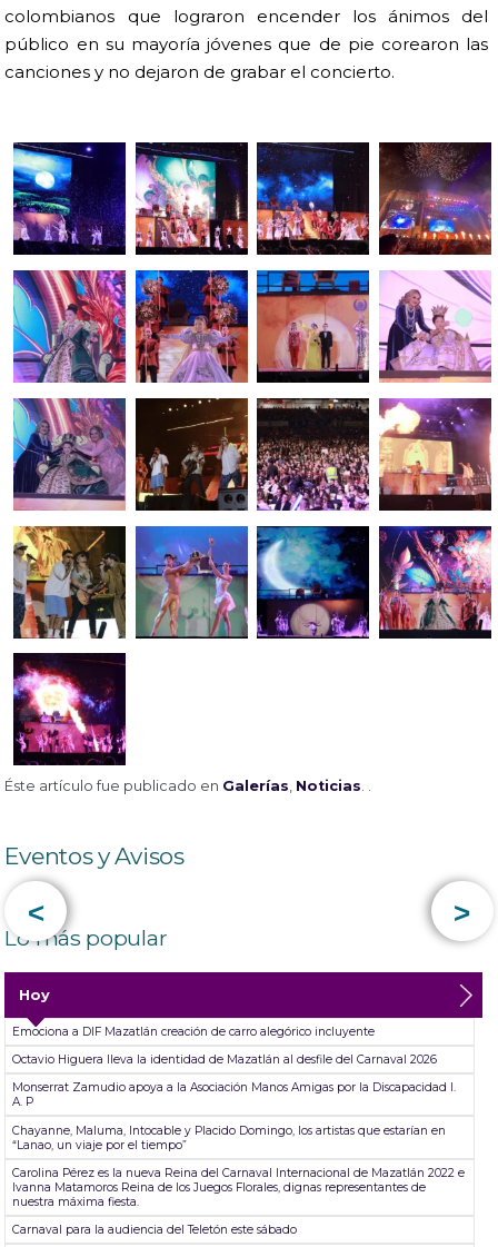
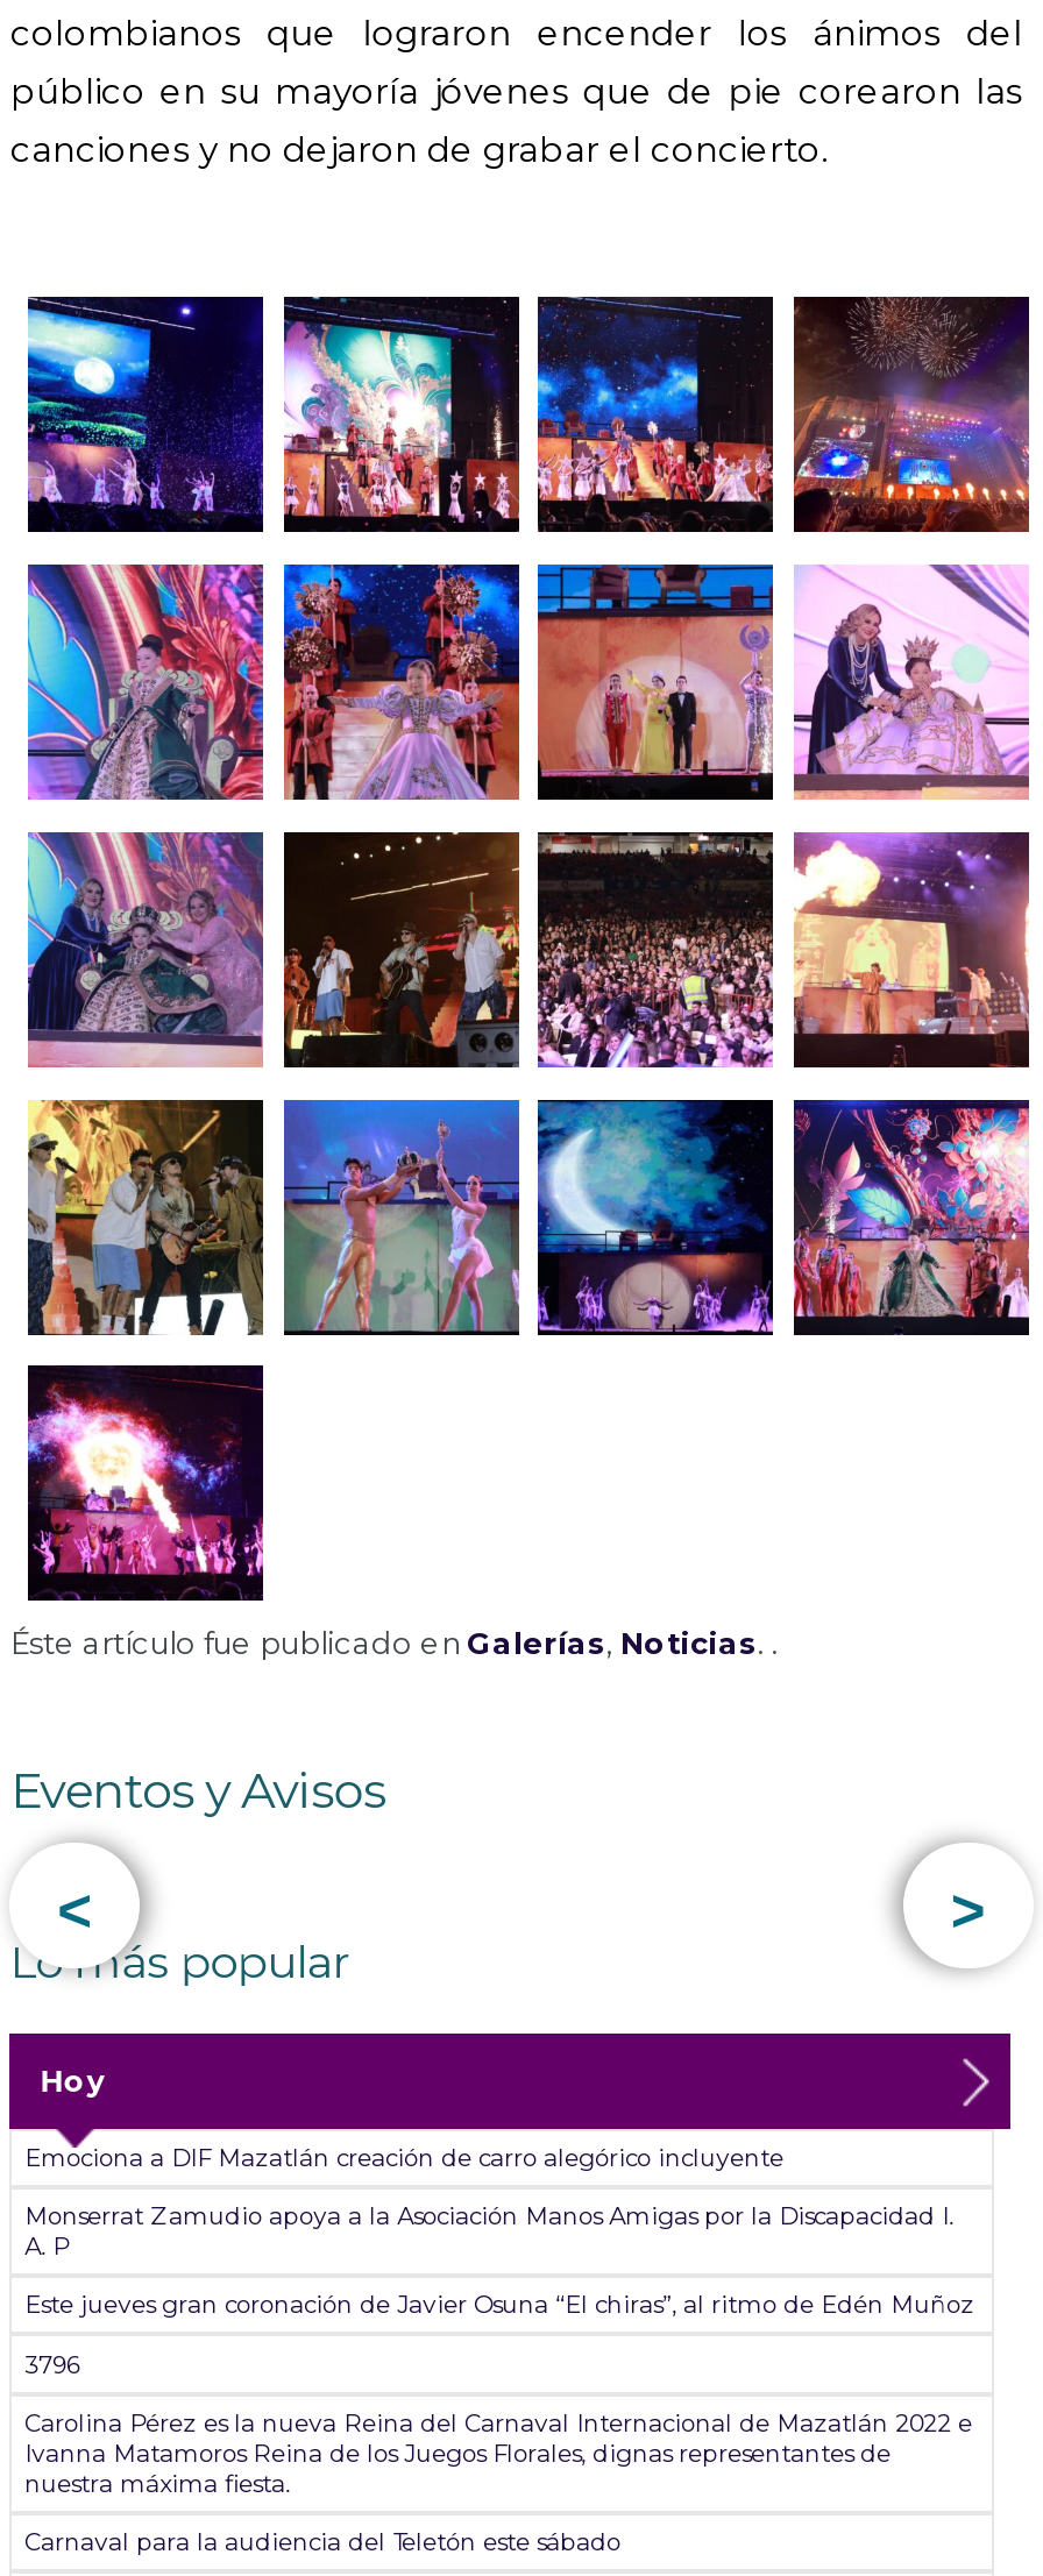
- Octavio Higuera lleva la identidad de Mazatlán al desfile del Carnaval 2026

- Chayanne, Maluma, Intocable y Placido Domingo, los artistas que estarían en
- “Lanao, un viaje por el tiempo”
+ Este jueves gran coronación de Javier Osuna “El chiras”, al ritmo de Edén Muñoz
+ 3796
